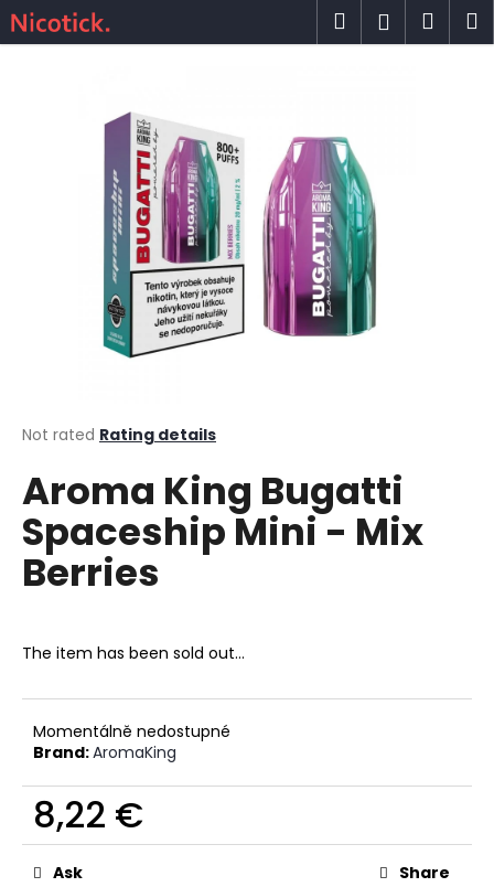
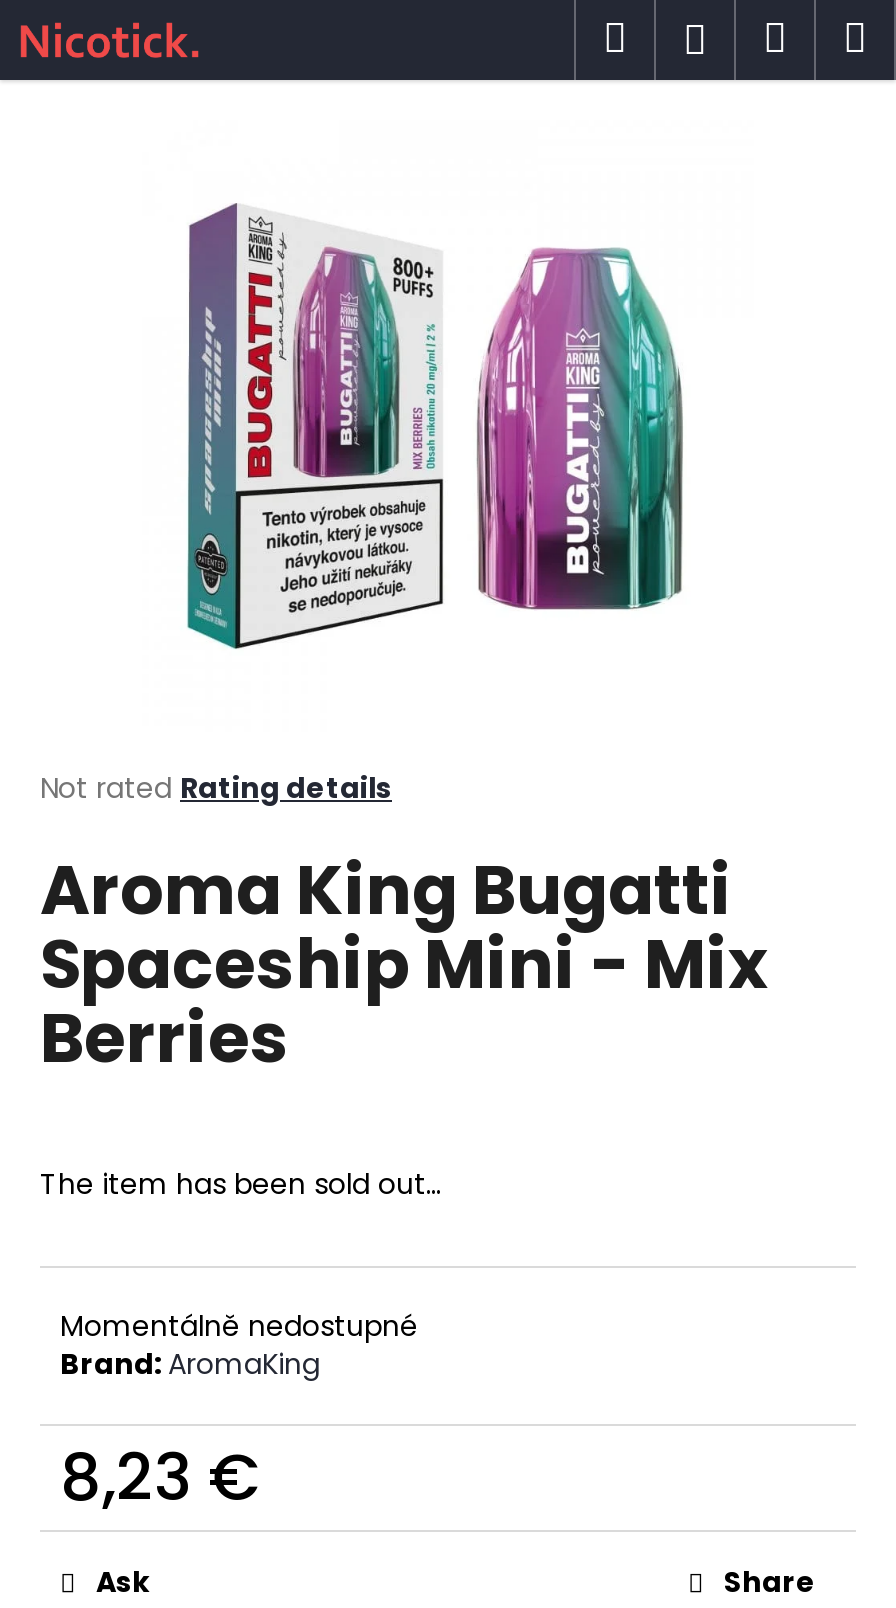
- 8,22 €
+ 8,23 €
